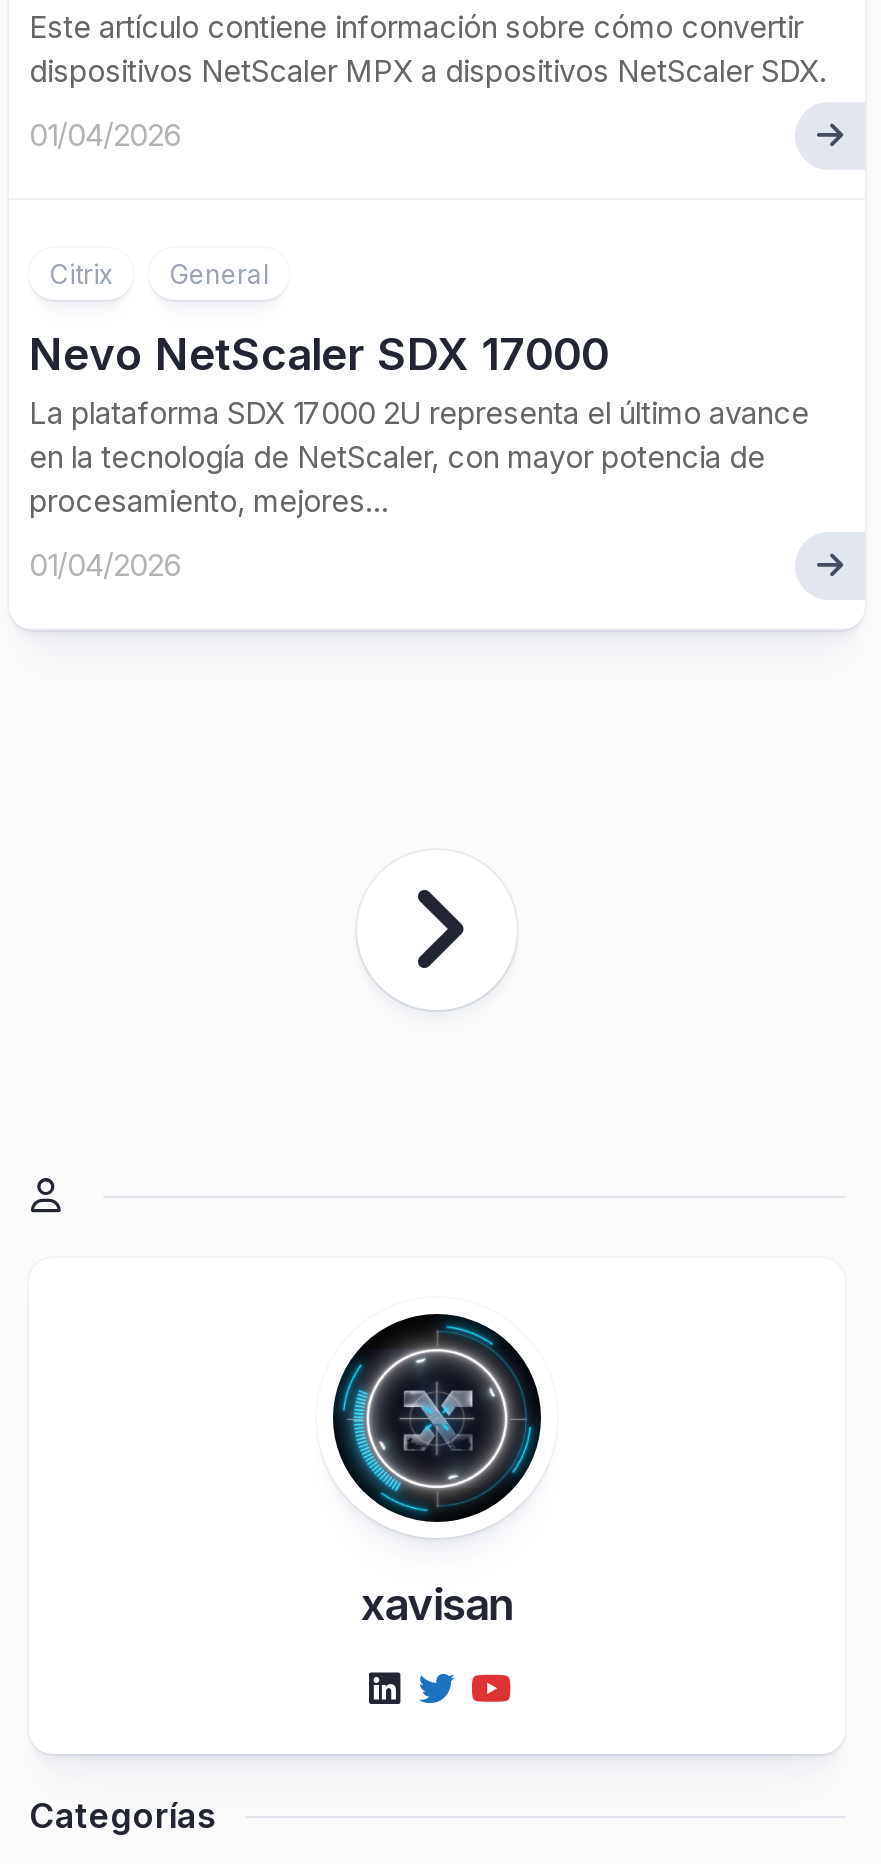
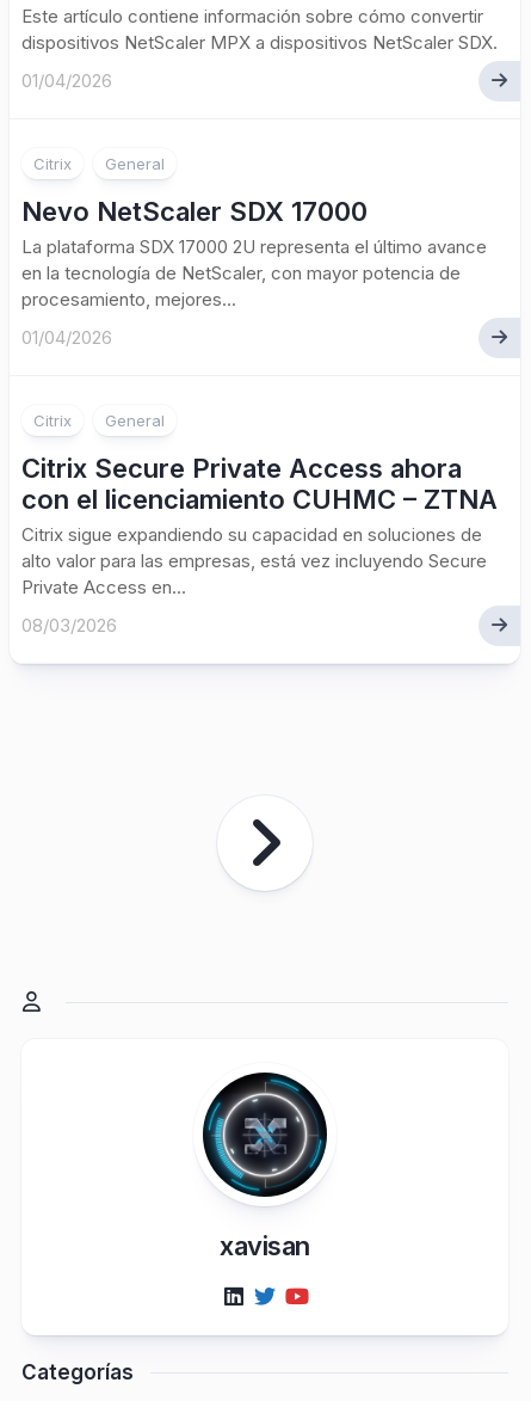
+ Citrix
+ General
+ Citrix Secure Private Access ahora
+ con el licenciamiento CUHMC – ZTNA
+ Citrix sigue expandiendo su capacidad en soluciones de
+ alto valor para las empresas, está vez incluyendo Secure
+ Private Access en...
+ 08/03/2026
